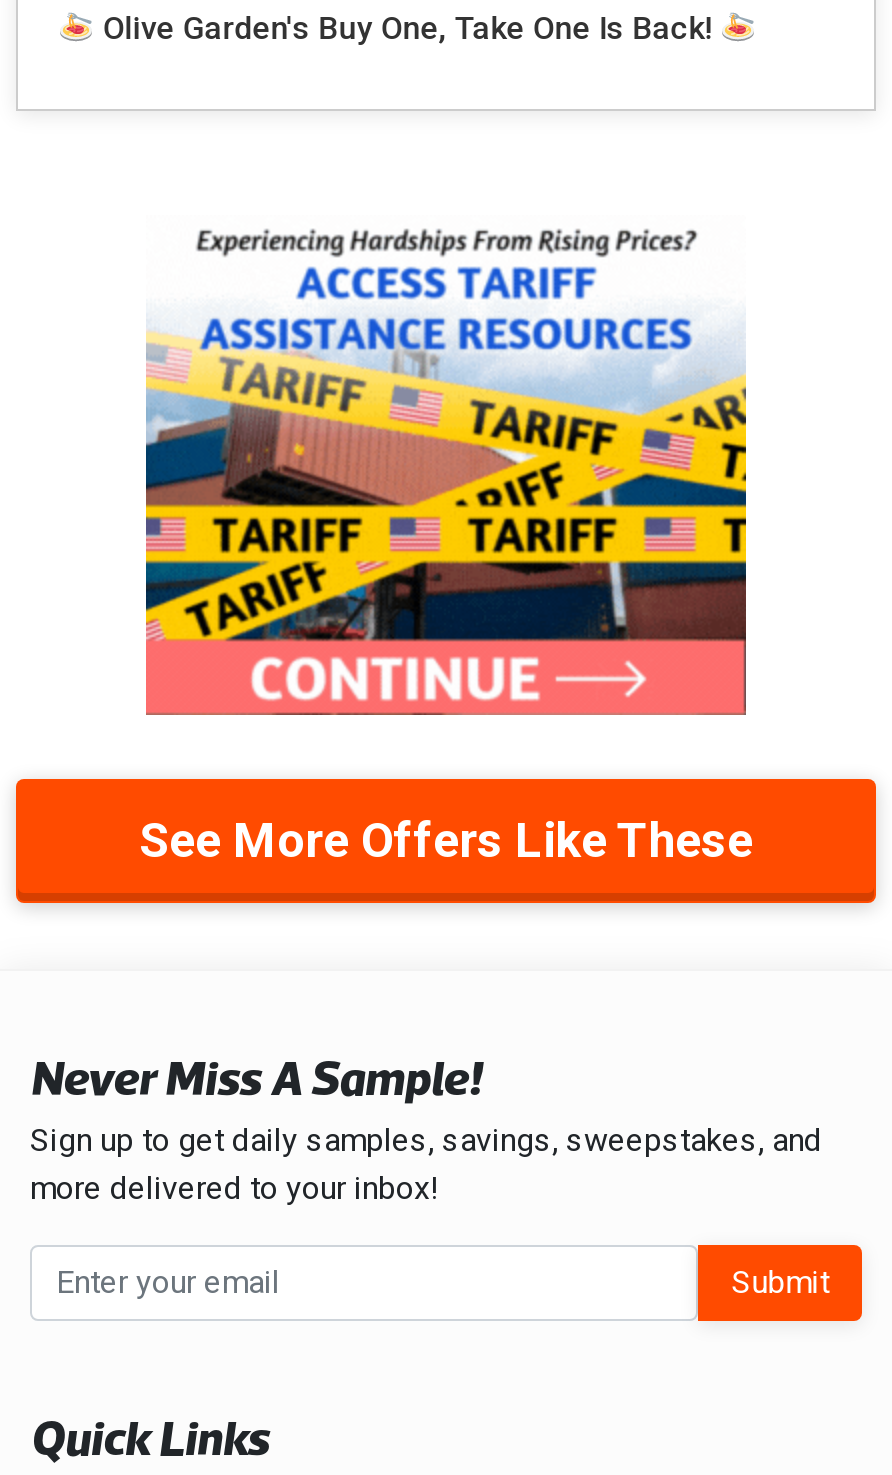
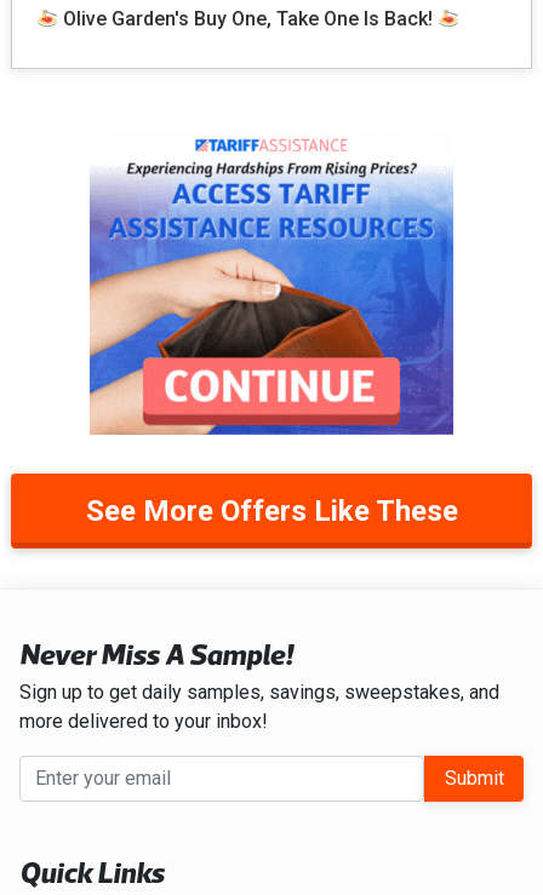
- [image]
+ [image]
